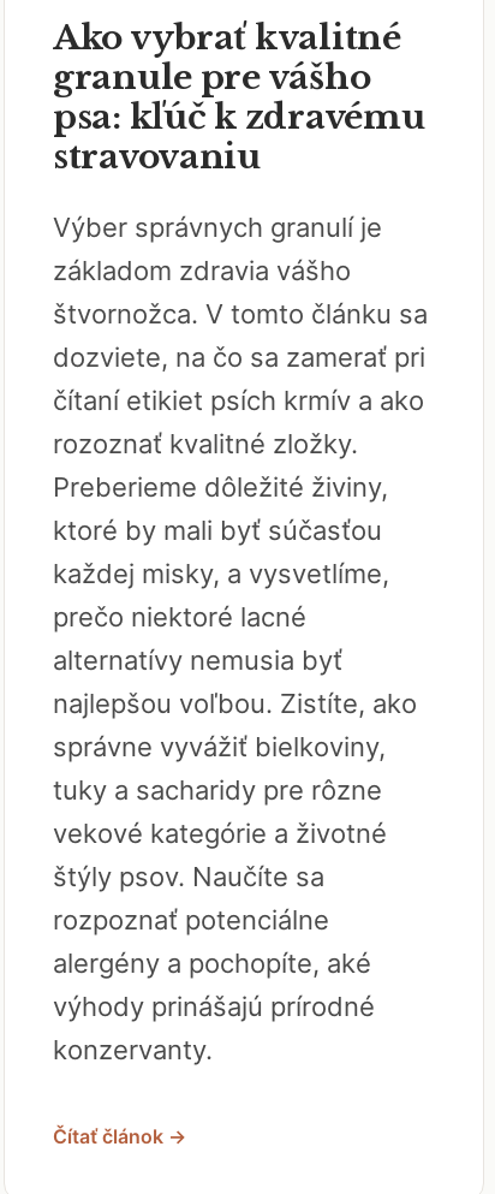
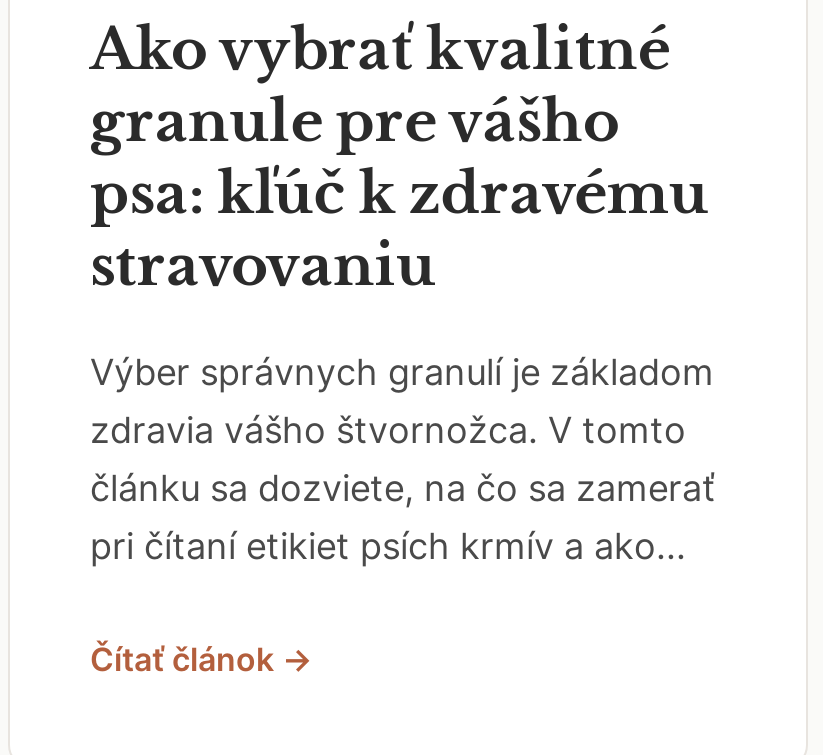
- Výber správnych granulí je
- základom zdravia vášho
- štvornožca. V tomto článku sa
- dozviete, na čo sa zamerať pri
- čítaní etikiet psích krmív a ako
- rozoznať kvalitné zložky.
- Preberieme dôležité živiny,
- ktoré by mali byť súčasťou
- každej misky, a vysvetlíme,
- prečo niektoré lacné
- alternatívy nemusia byť
- najlepšou voľbou. Zistíte, ako
- správne vyvážiť bielkoviny,
- tuky a sacharidy pre rôzne
- vekové kategórie a životné
- štýly psov. Naučíte sa
- rozpoznať potenciálne
- alergény a pochopíte, aké
- výhody prinášajú prírodné
- konzervanty.
+ Výber správnych granulí je základom
+ zdravia vášho štvornožca. V tomto
+ článku sa dozviete, na čo sa zamerať
+ pri čítaní etikiet psích krmív a ako...
